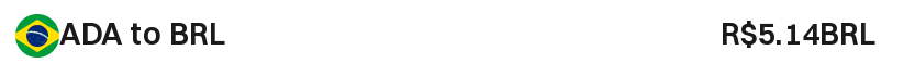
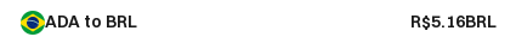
- R$5.14BRL
+ R$5.16BRL
